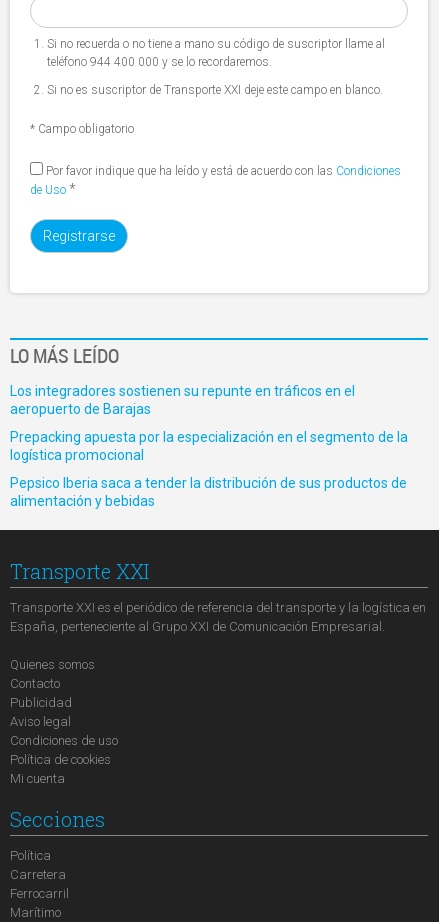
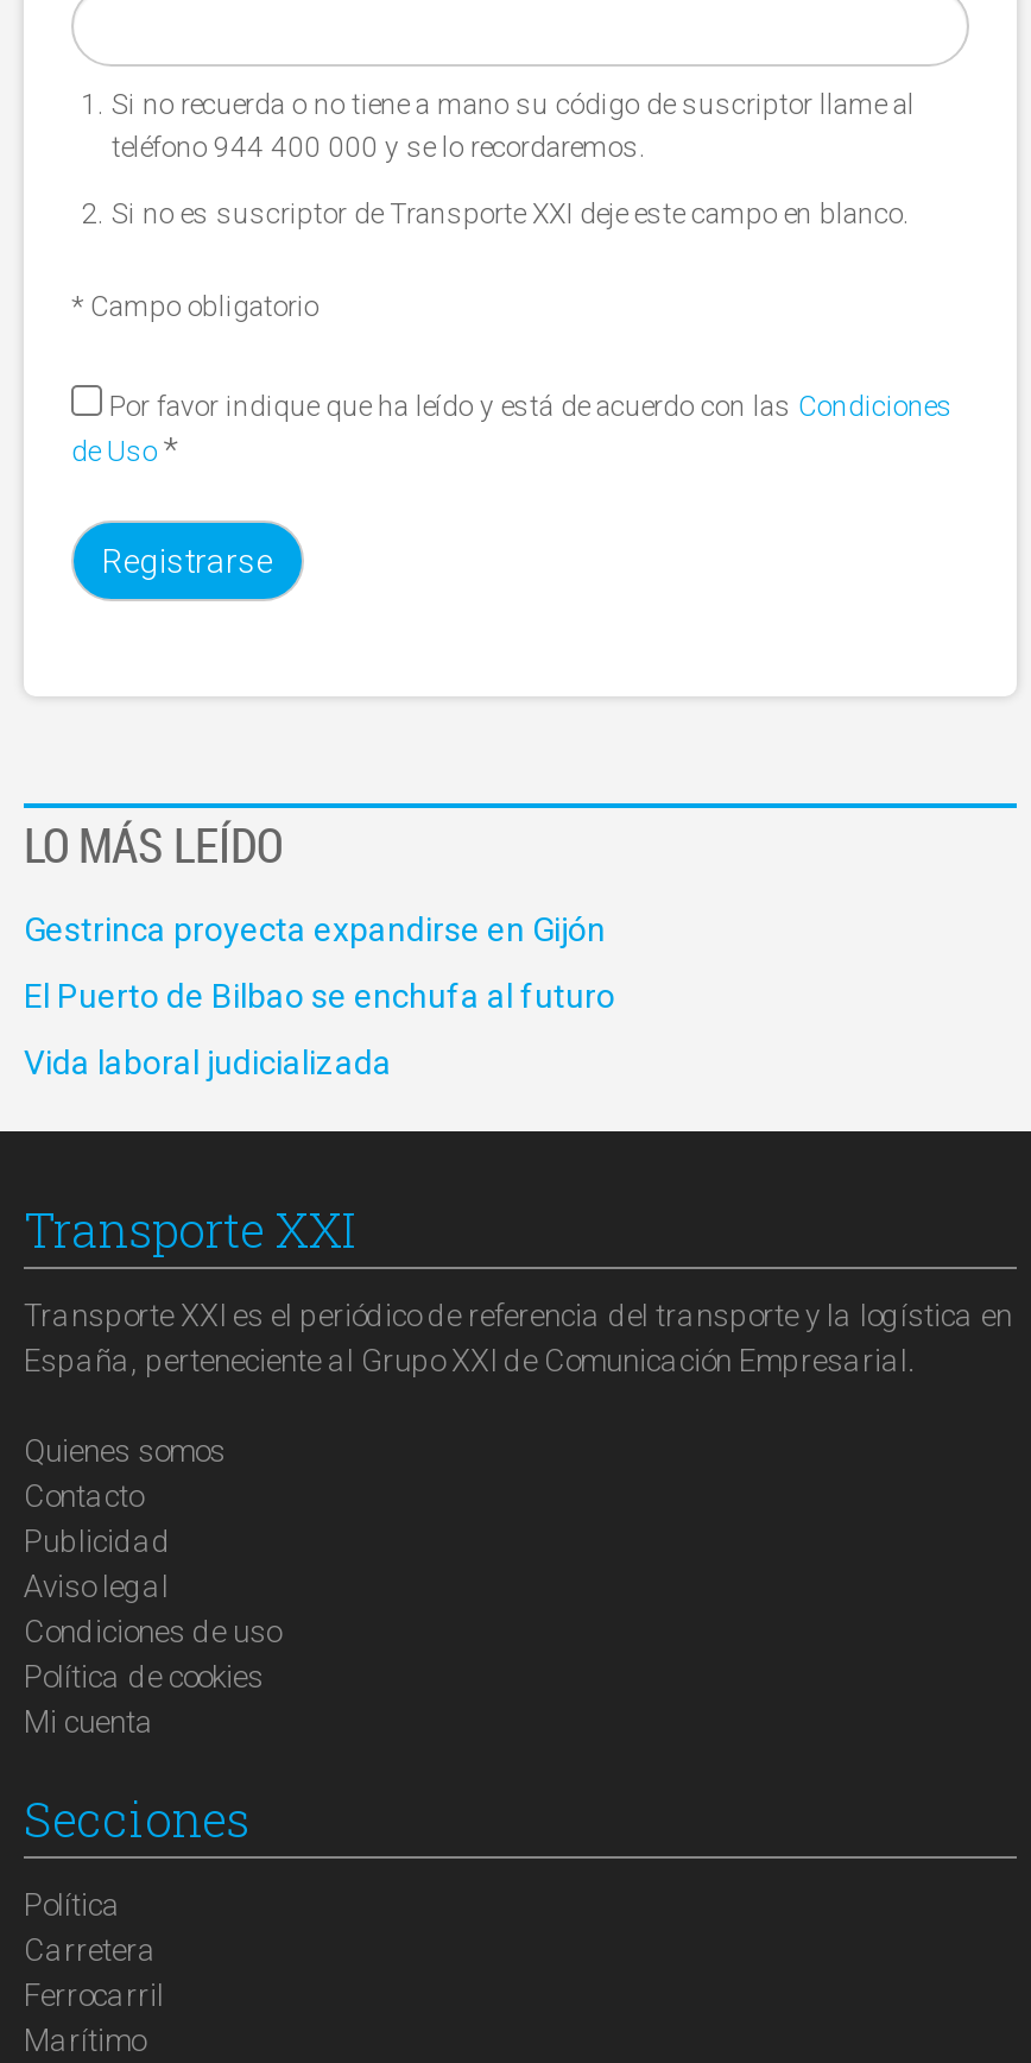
- Los integradores sostienen su repunte en tráficos en el
- aeropuerto de Barajas
+ Gestrinca proyecta expandirse en Gijón

- Prepacking apuesta por la especialización en el segmento de la
- logística promocional
+ El Puerto de Bilbao se enchufa al futuro

- Pepsico Iberia saca a tender la distribución de sus productos de
- alimentación y bebidas
+ Vida laboral judicializada
